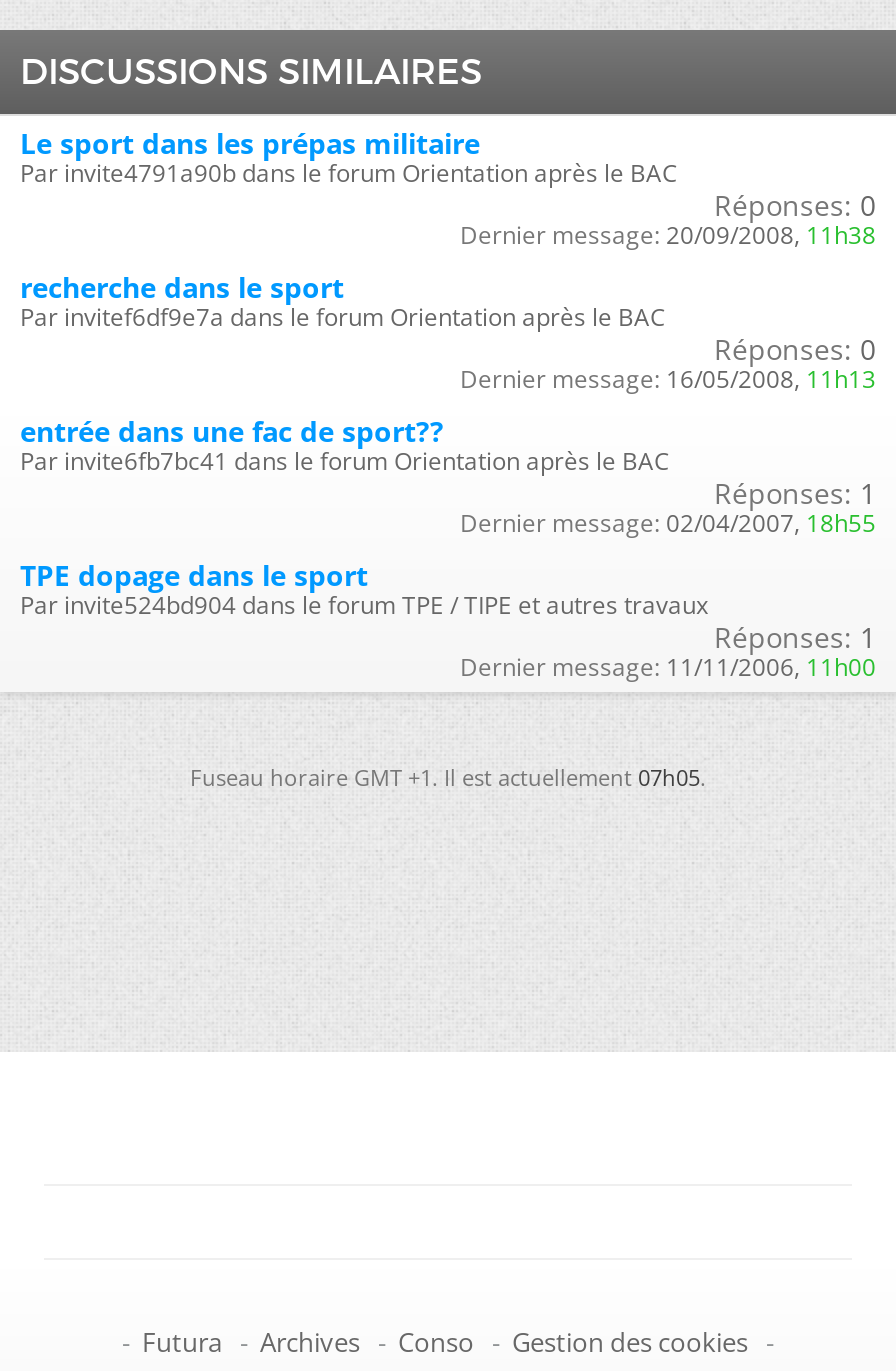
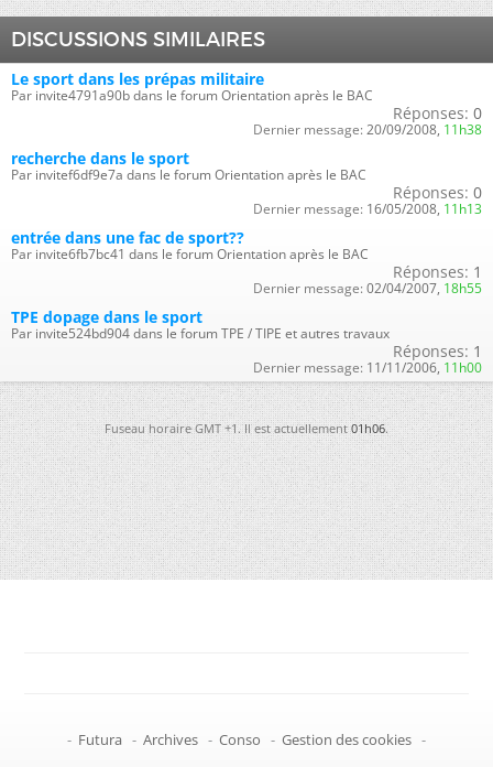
- Fuseau horaire GMT +1. Il est actuellement 07h05.
+ Fuseau horaire GMT +1. Il est actuellement 01h06.
